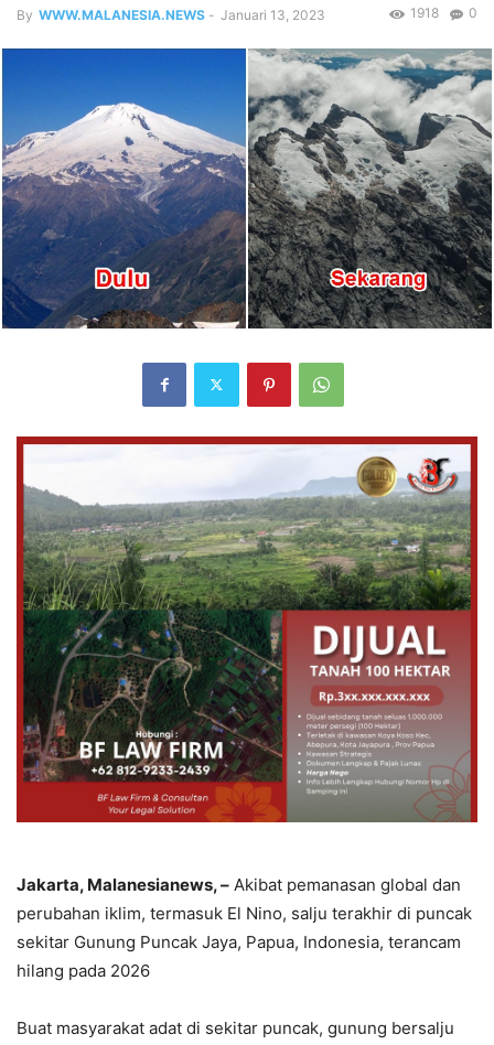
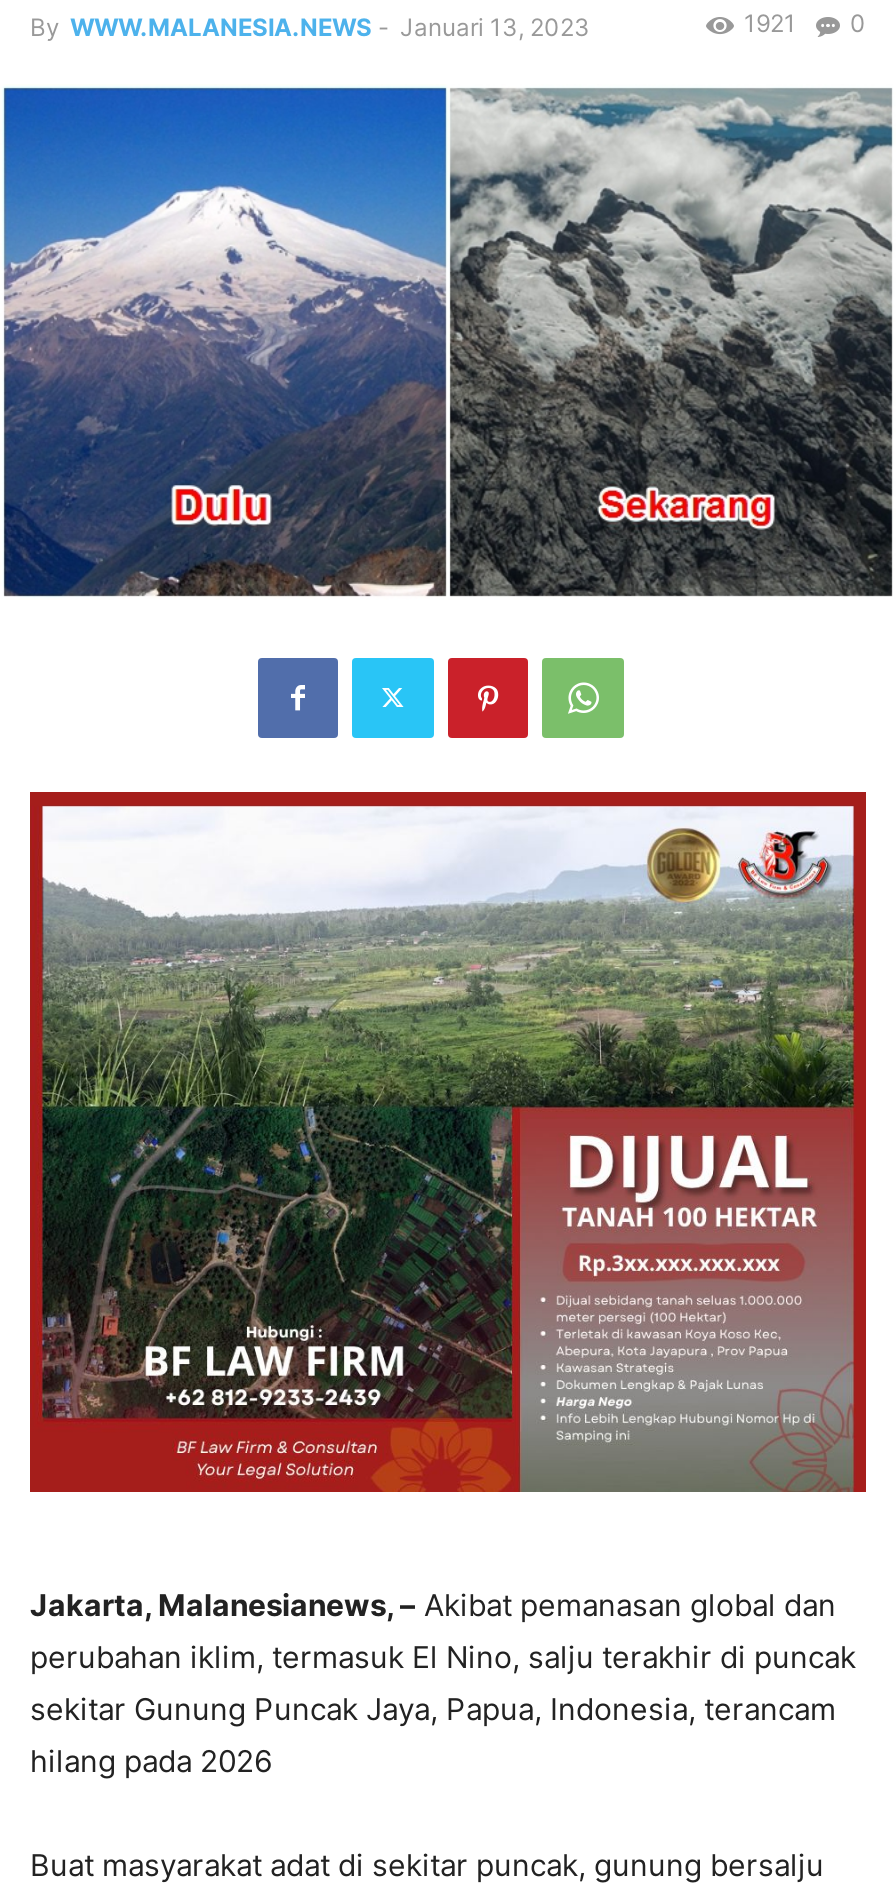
- 1918 0
+ 1921 0
